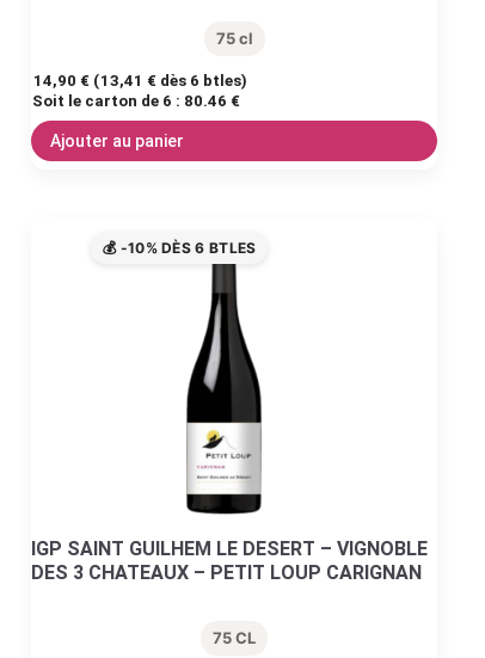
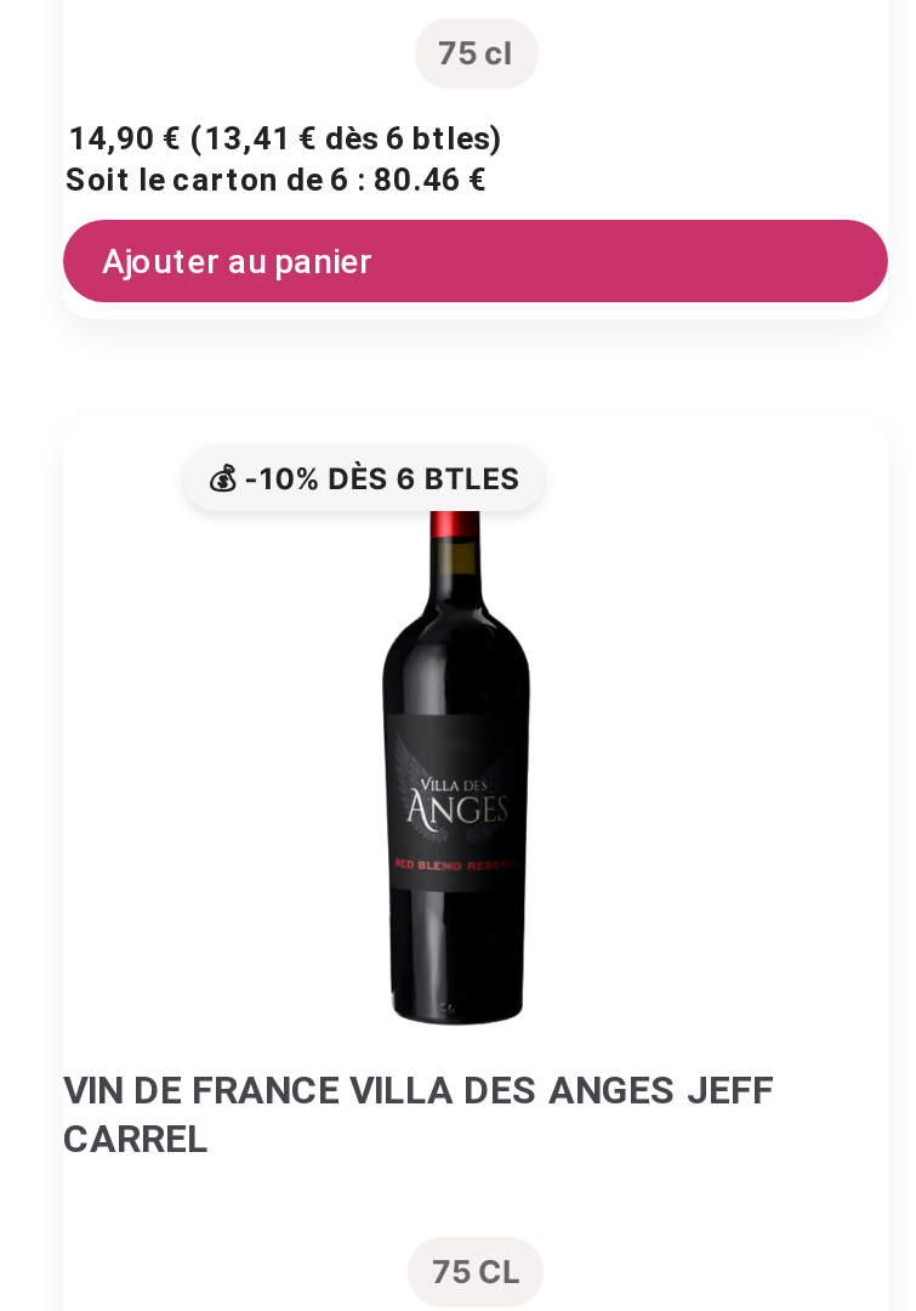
- [image]
- IGP SAINT GUILHEM LE DESERT – VIGNOBLE
- DES 3 CHATEAUX – PETIT LOUP CARIGNAN
+ [image]
+ VIN DE FRANCE VILLA DES ANGES JEFF
+ CARREL
